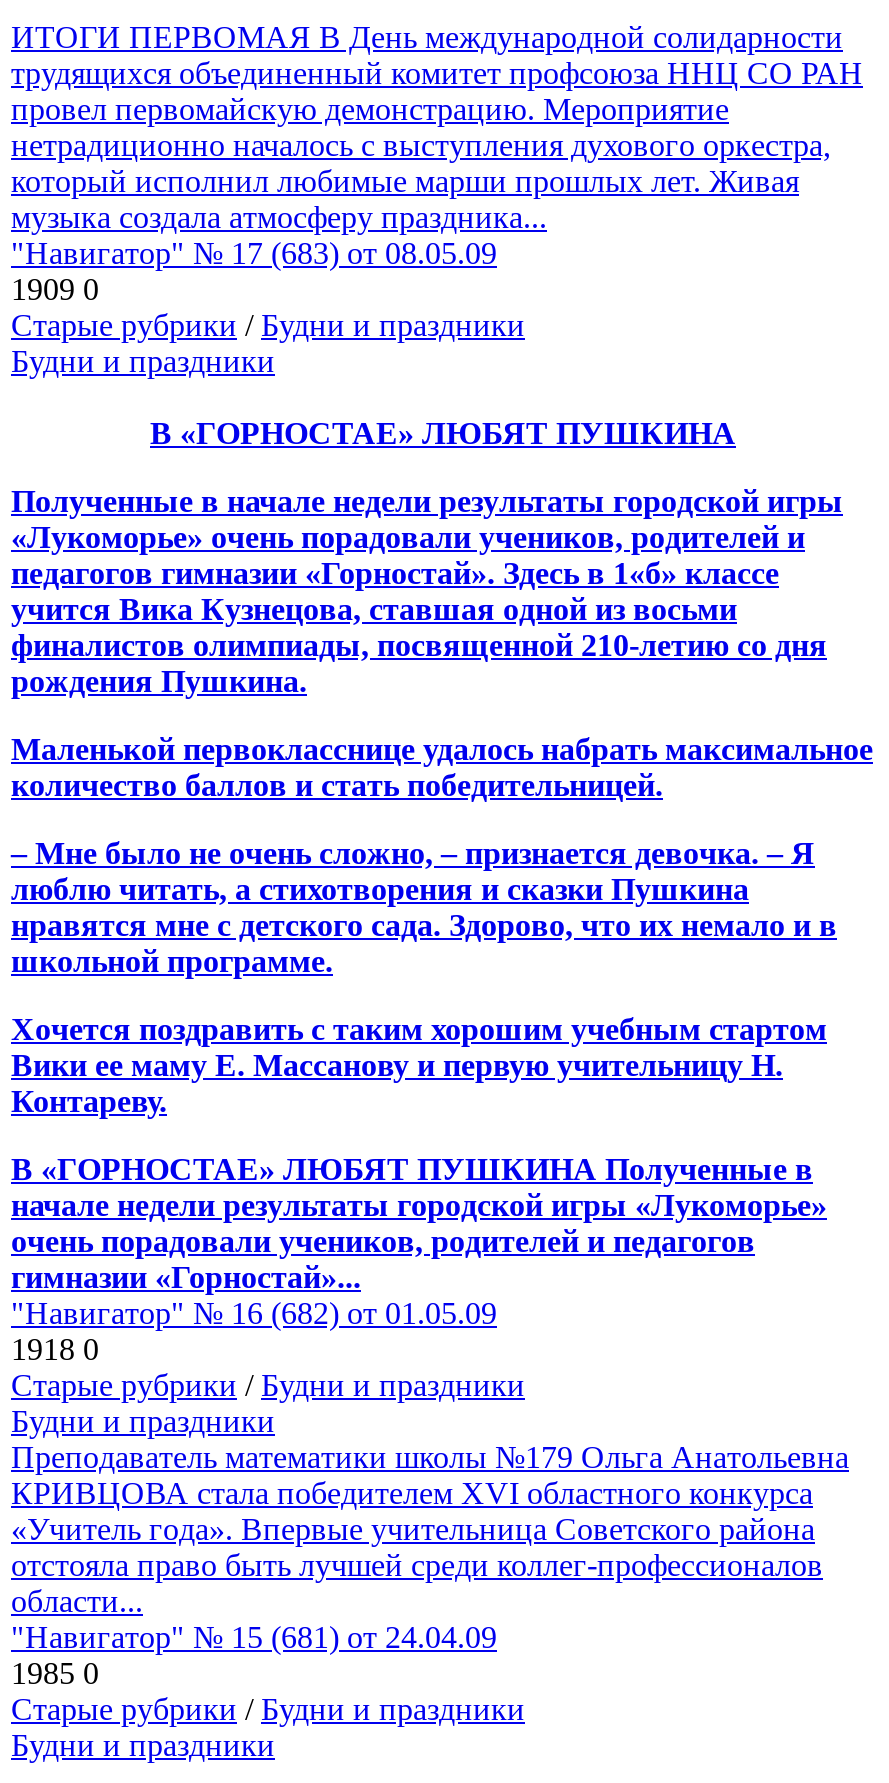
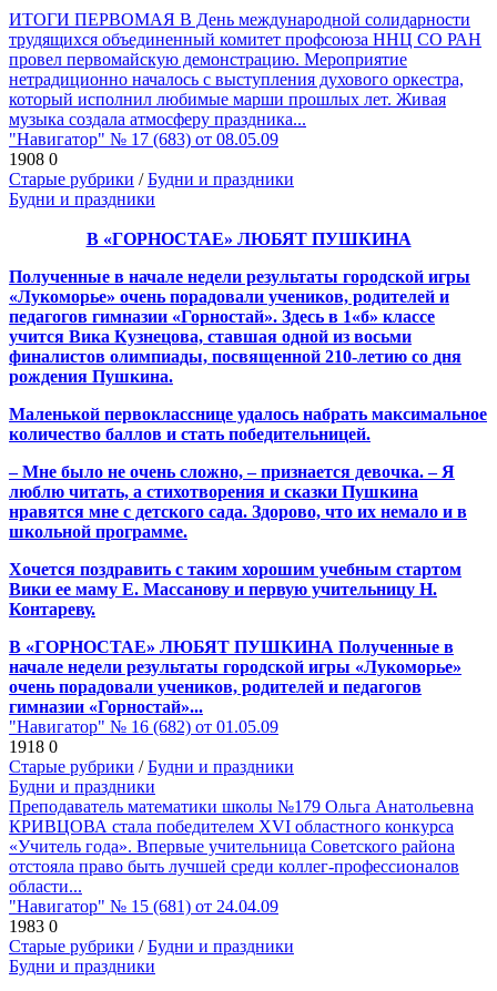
- 1909 0
+ 1908 0

- 1985 0
+ 1983 0
